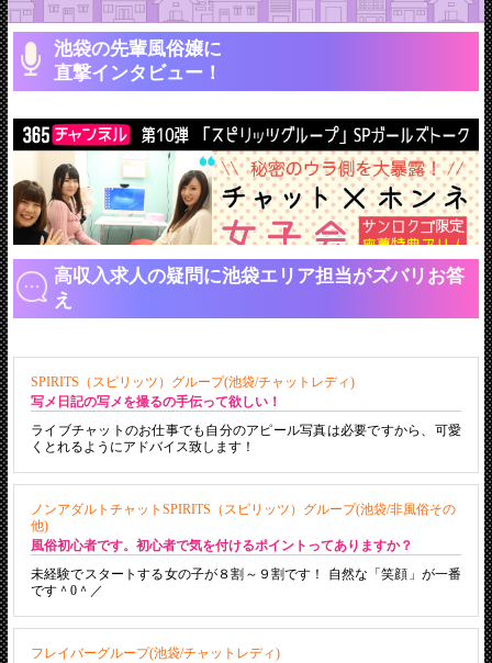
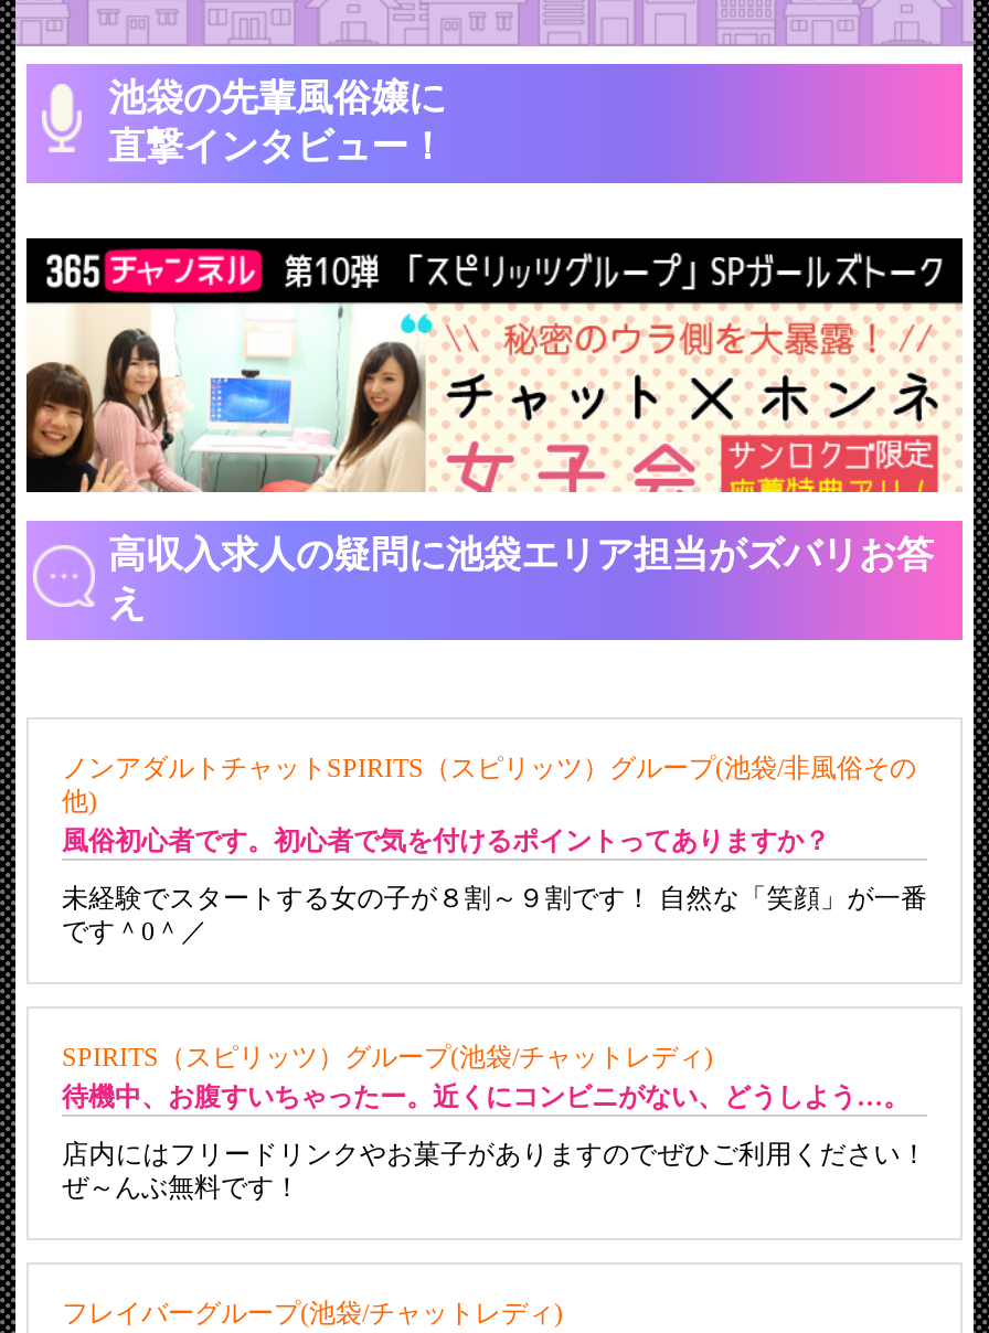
moved down: SPIRITS（スピリッツ）グループ(池袋/チャットレディ)

- 写メ日記の写メを撮るの手伝って欲しい！
- ライブチャットのお仕事でも自分のアピール写真は必要ですから、可愛
- くとれるようにアドバイス致します！

moved up: ノンアダルトチャットSPIRITS（スピリッツ）グループ(池袋/非風俗その | 他) | 風俗初心者です。初心者で気を付けるポイントってありますか？ | 未経験でスタートする女の子が８割～９割です！ 自然な「笑顔」が一番 | です＾0＾／

+ 待機中、お腹すいちゃったー。近くにコンビニがない、どうしよう…。
+ 店内にはフリードリンクやお菓子がありますのでぜひご利用ください！
+ ぜ～んぶ無料です！
